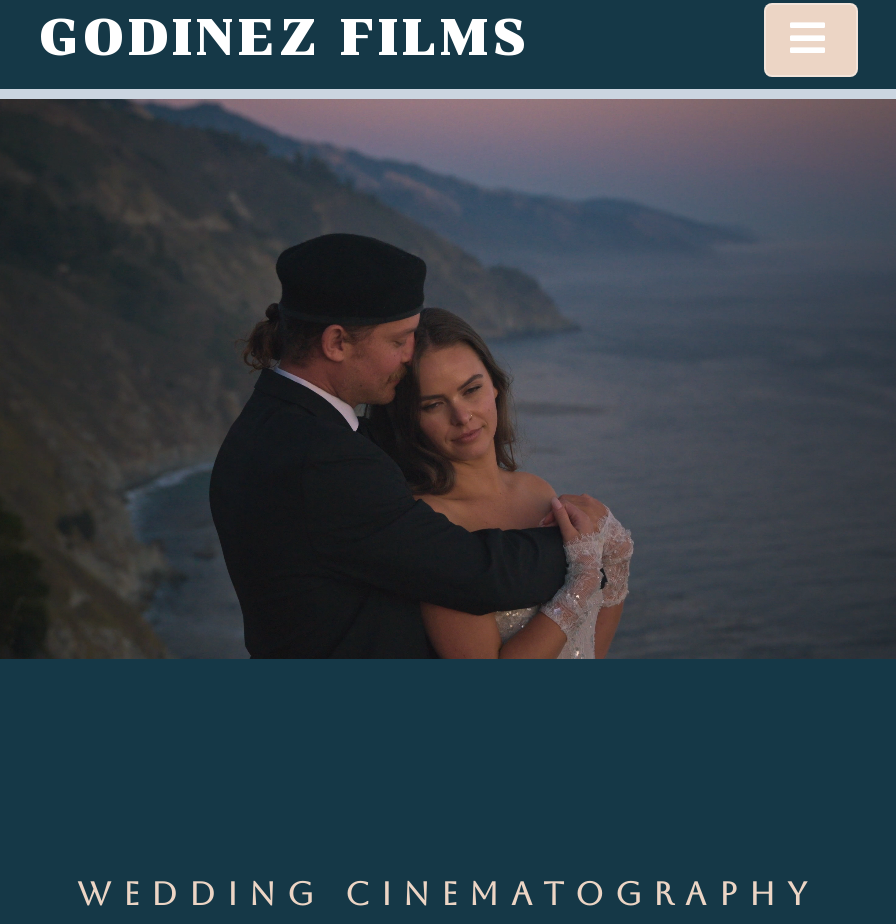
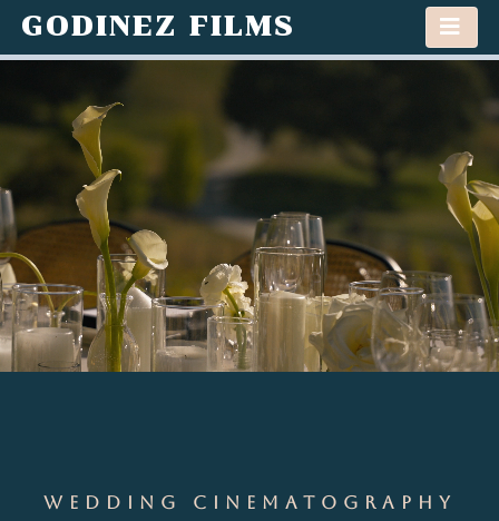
- [image]
+ [image]
